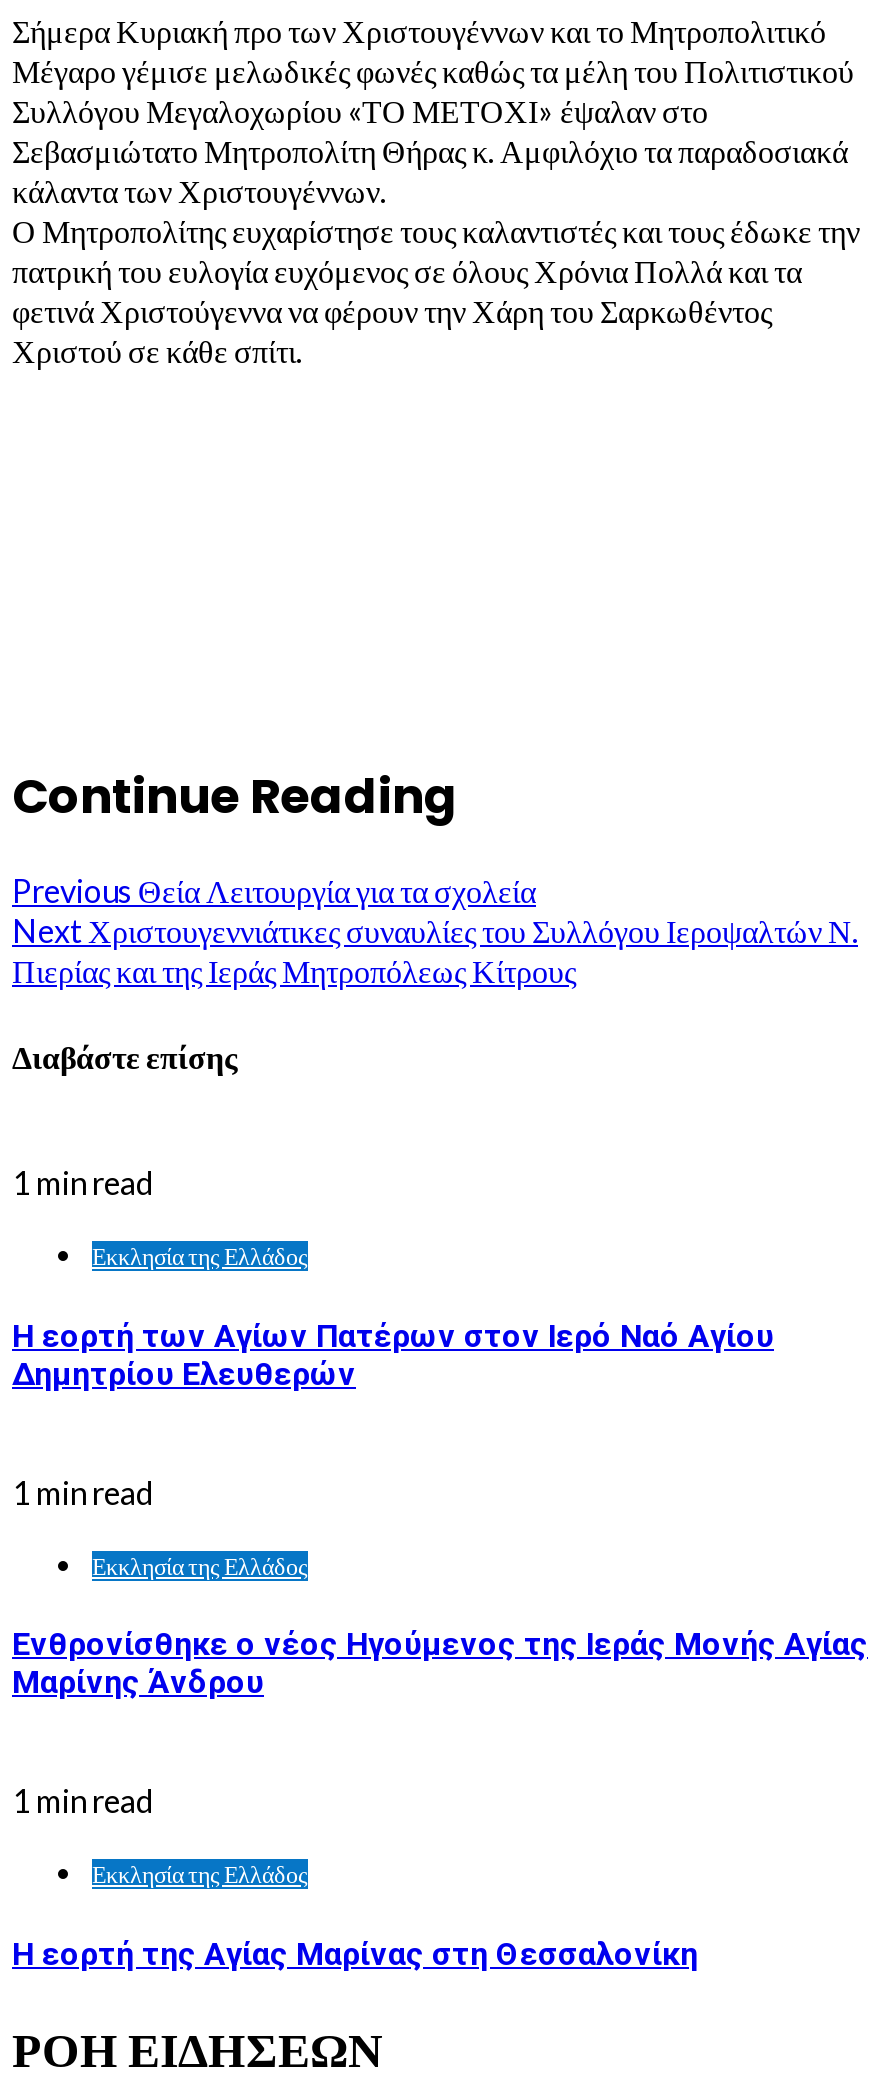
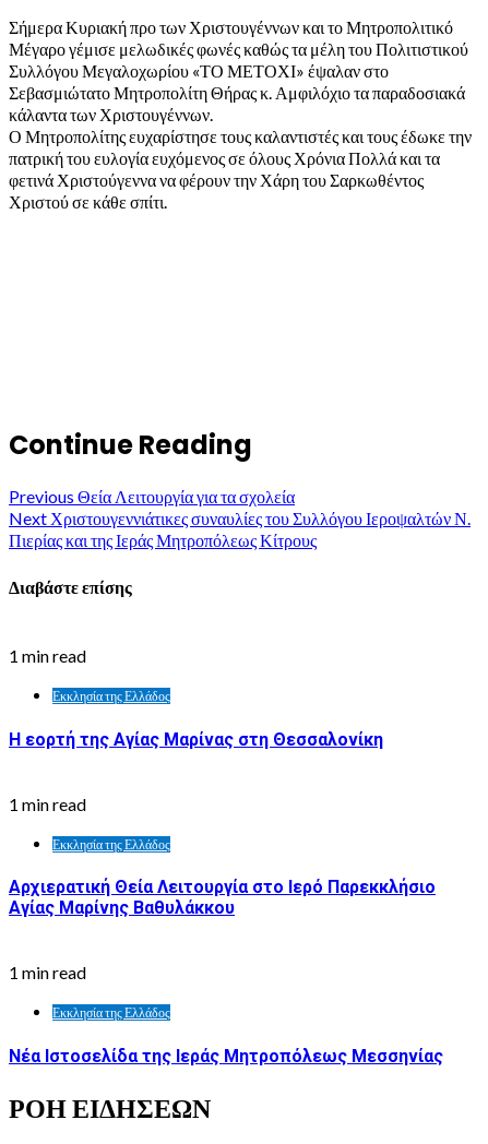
- Η εορτή των Αγίων Πατέρων στον Ιερό Ναό Αγίου
- Δημητρίου Ελευθερών

- Ενθρονίσθηκε ο νέος Ηγούμενος της Ιεράς Μονής Αγίας
- Μαρίνης Άνδρου
+ Αρχιερατική Θεία Λειτουργία στο Ιερό Παρεκκλήσιο
+ Αγίας Μαρίνης Βαθυλάκκου

+ Νέα Ιστοσελίδα της Ιεράς Μητροπόλεως Μεσσηνίας

moved up: Η εορτή της Αγίας Μαρίνας στη Θεσσαλονίκη
